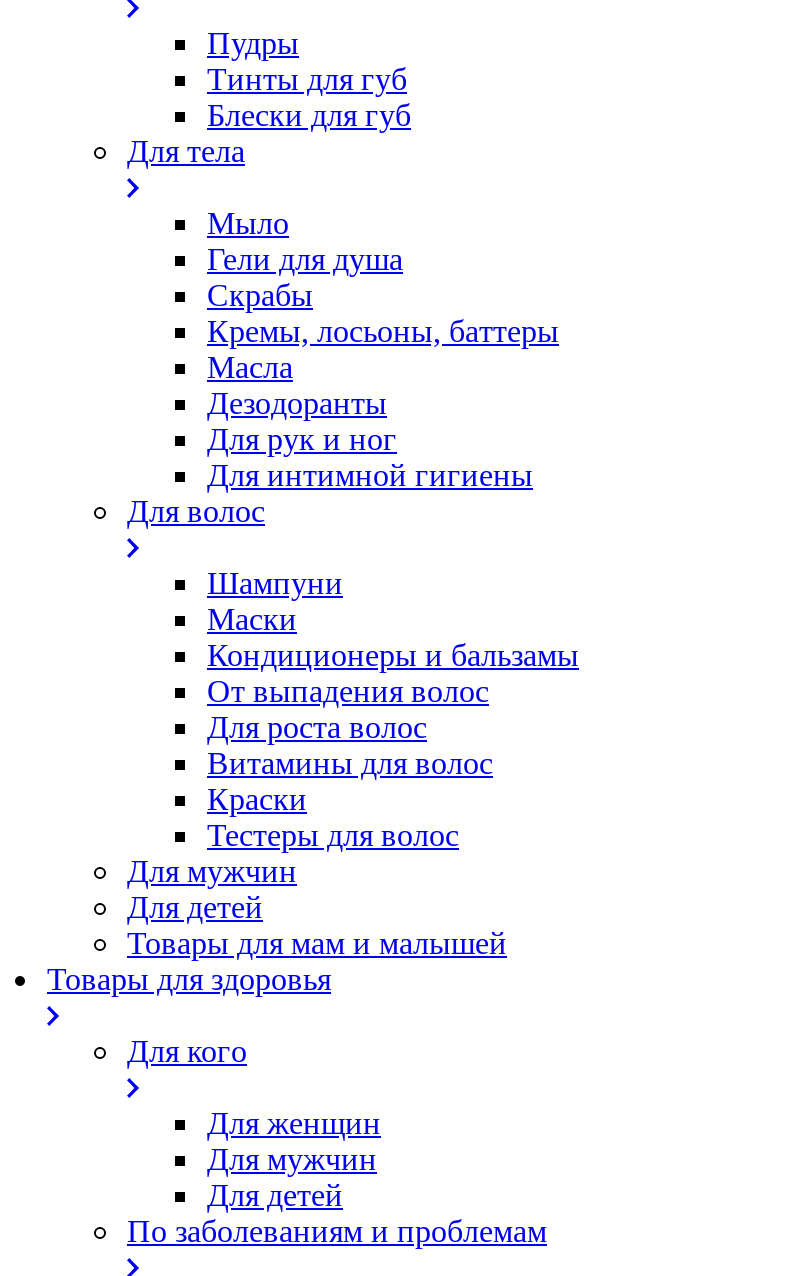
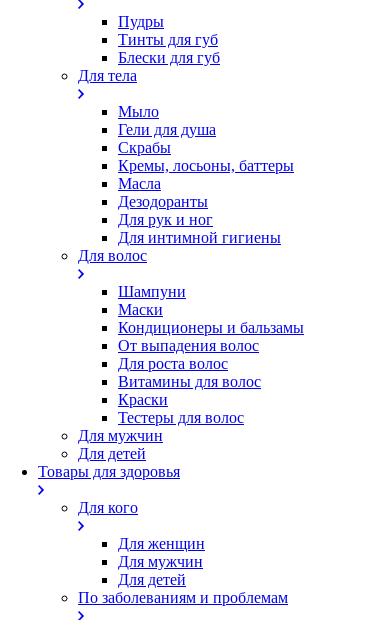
- Товары для мам и малышей
